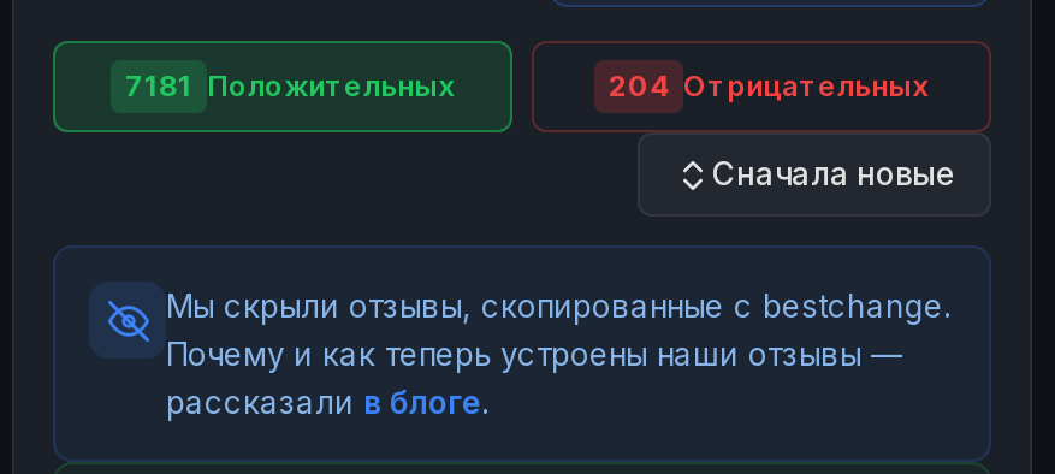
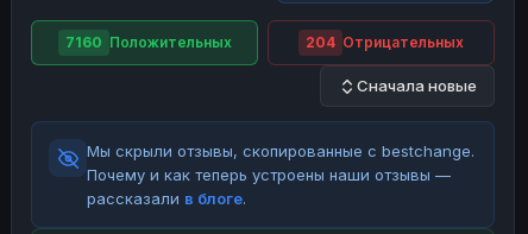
- 7181 Положительных
+ 7160 Положительных
